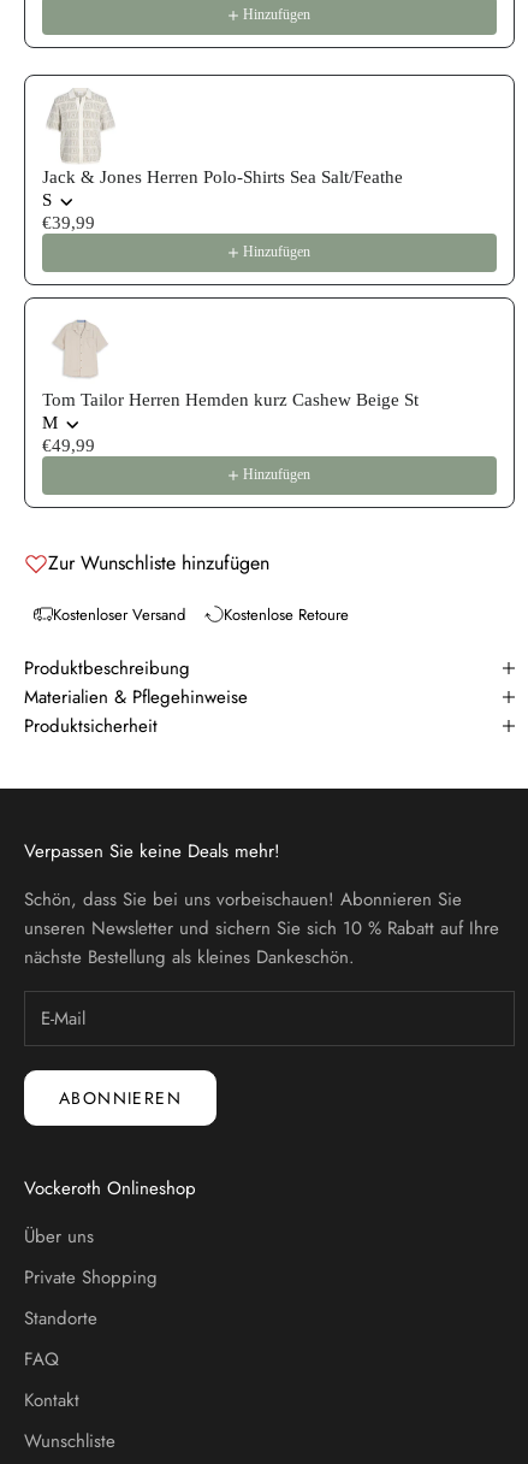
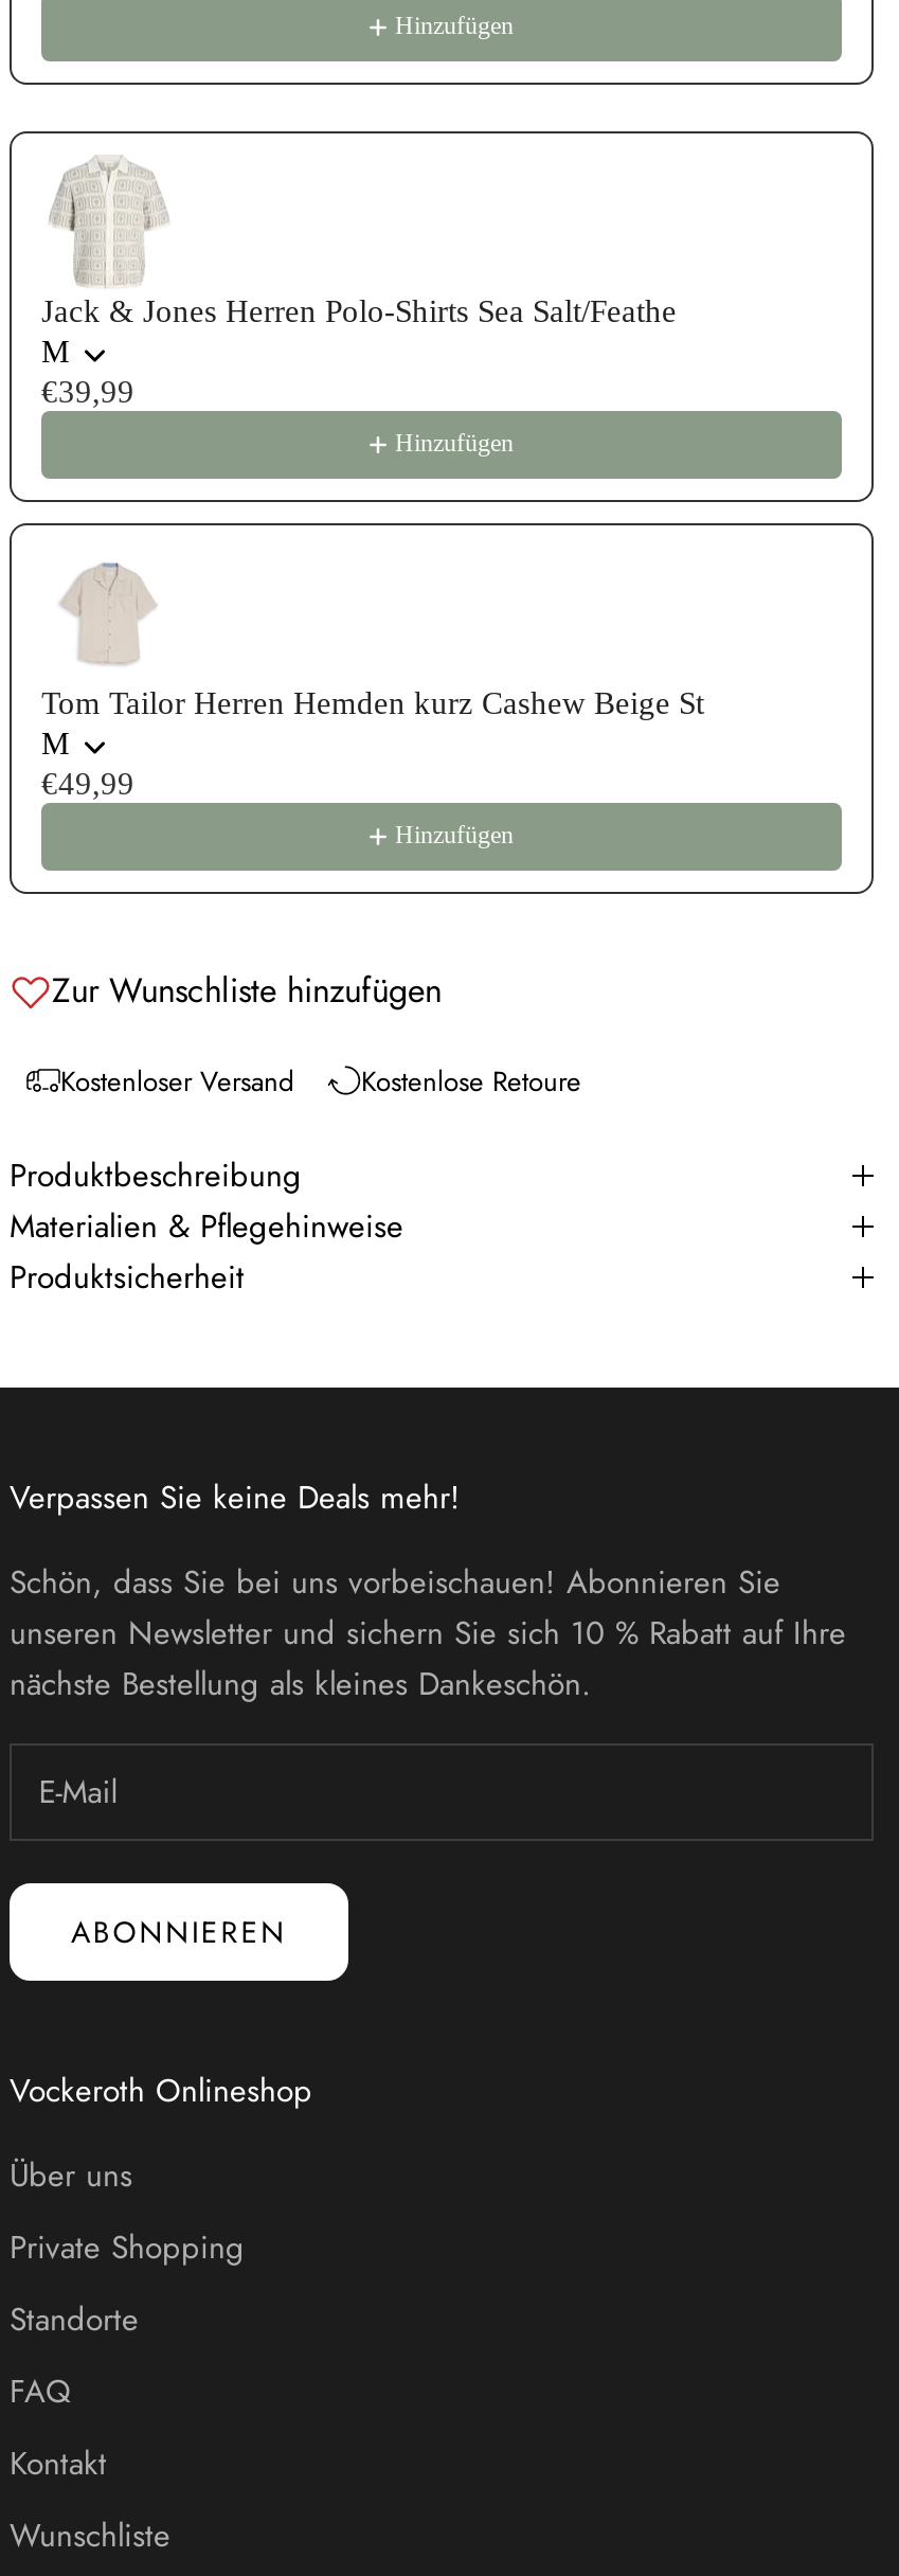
- S
+ M
